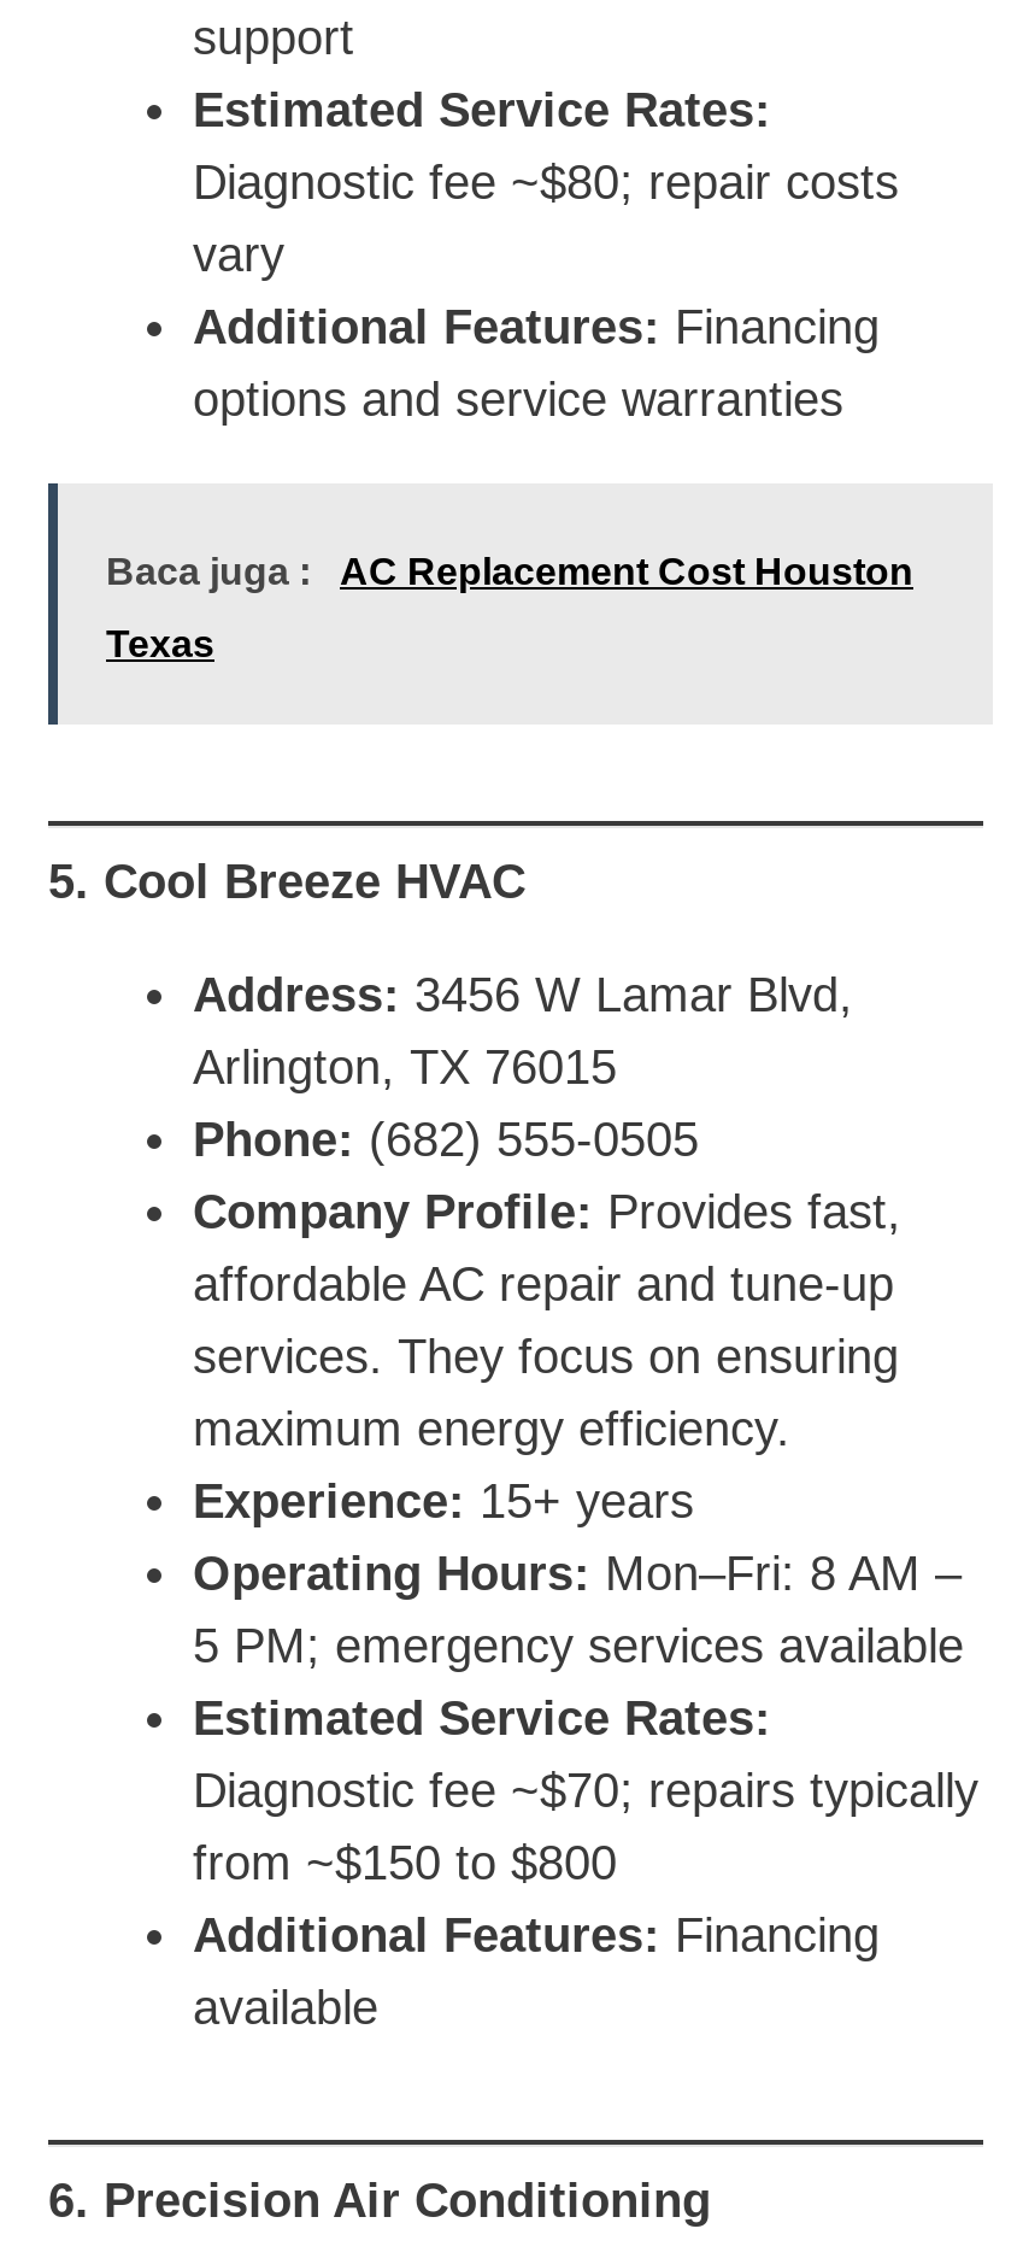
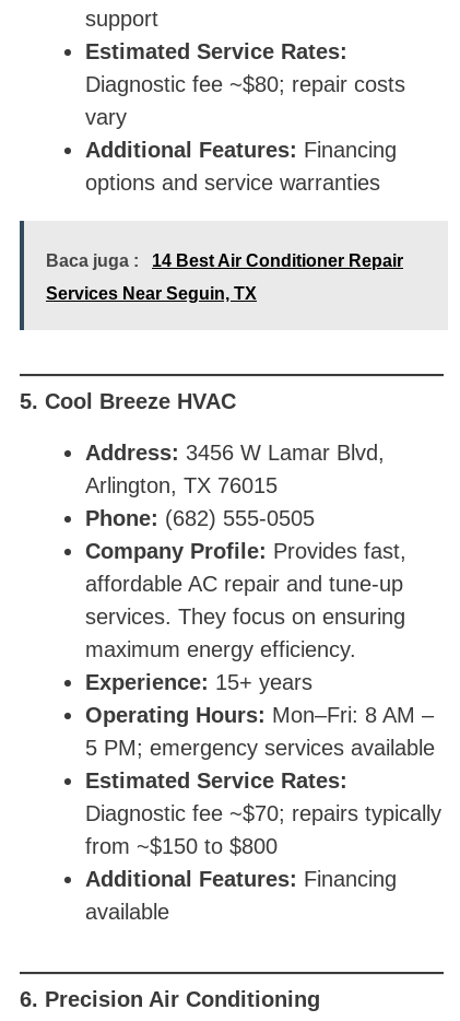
- AC Replacement Cost Houston
+ 14 Best Air Conditioner Repair

- Texas
+ Services Near Seguin, TX
